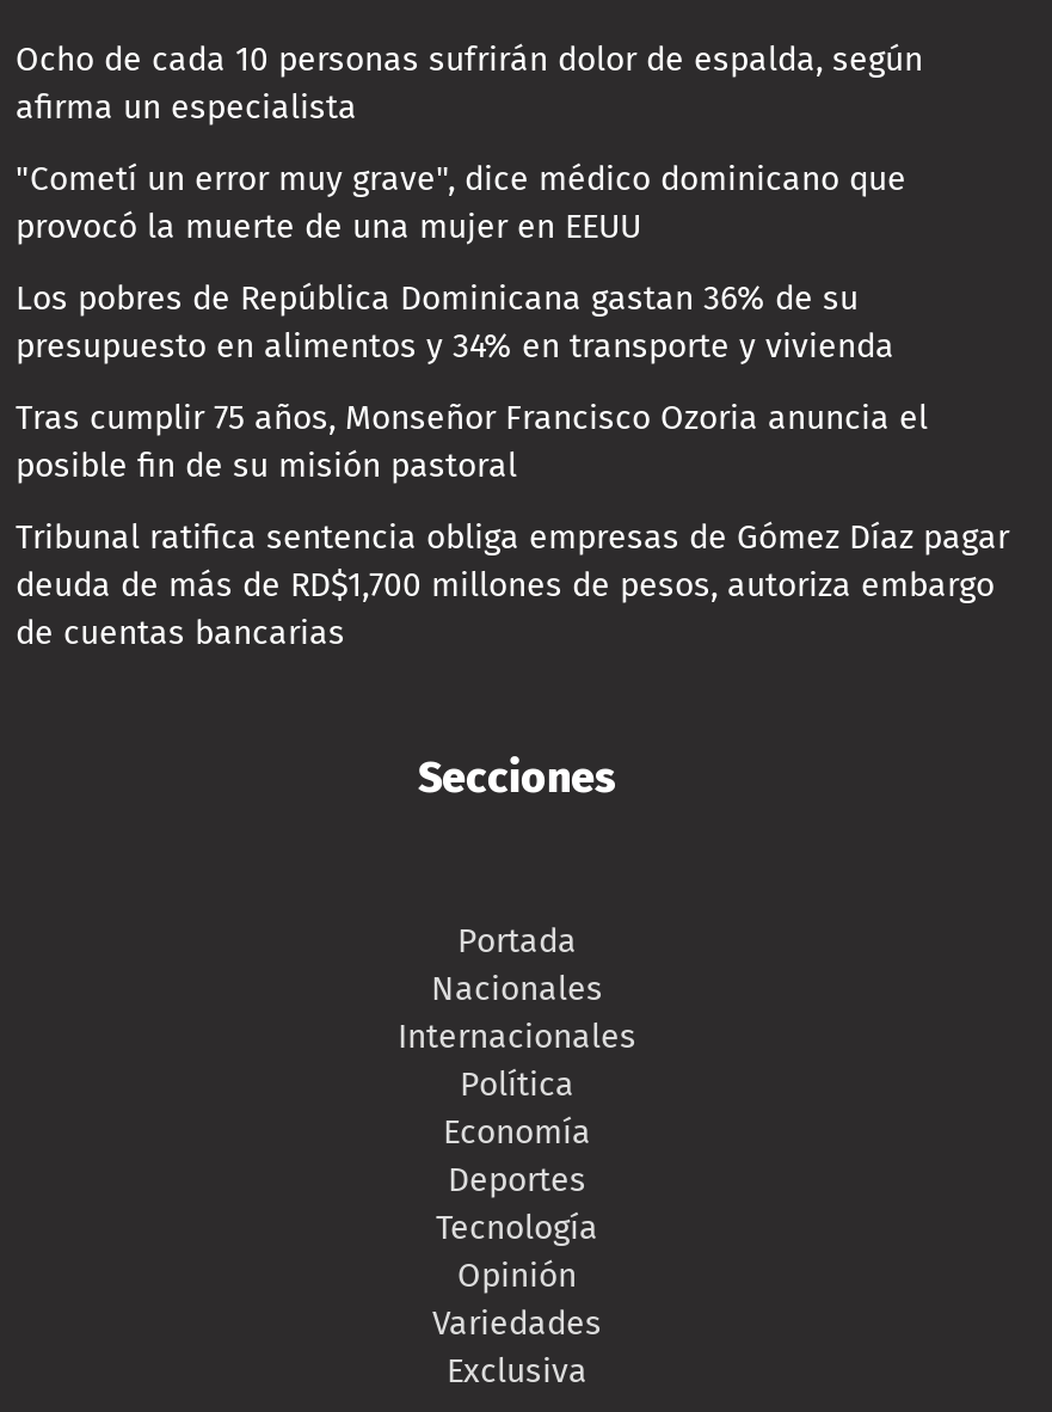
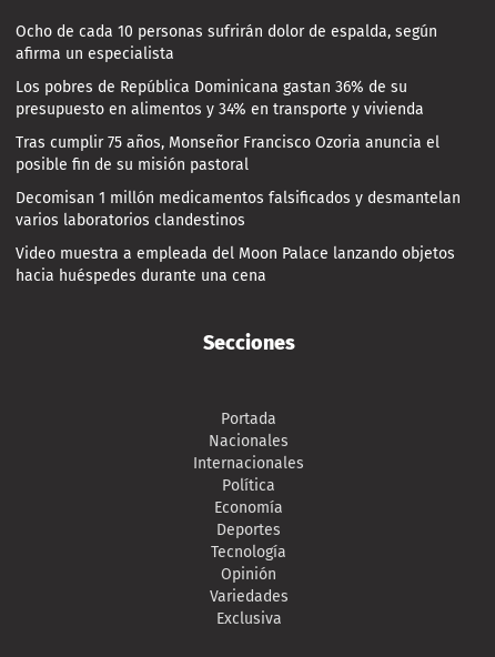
- "Cometí un error muy grave", dice médico dominicano que
- provocó la muerte de una mujer en EEUU

moved up: Los pobres de República Dominicana gastan 36% de su | presupuesto en alimentos y 34% en transporte y vivienda | Tras cumplir 75 años, Monseñor Francisco Ozoria anuncia el | posible fin de su misión pastoral

- Tribunal ratifica sentencia obliga empresas de Gómez Díaz pagar
- deuda de más de RD$1,700 millones de pesos, autoriza embargo
- de cuentas bancarias
+ Decomisan 1 millón medicamentos falsificados y desmantelan
+ varios laboratorios clandestinos
+ Video muestra a empleada del Moon Palace lanzando objetos
+ hacia huéspedes durante una cena
